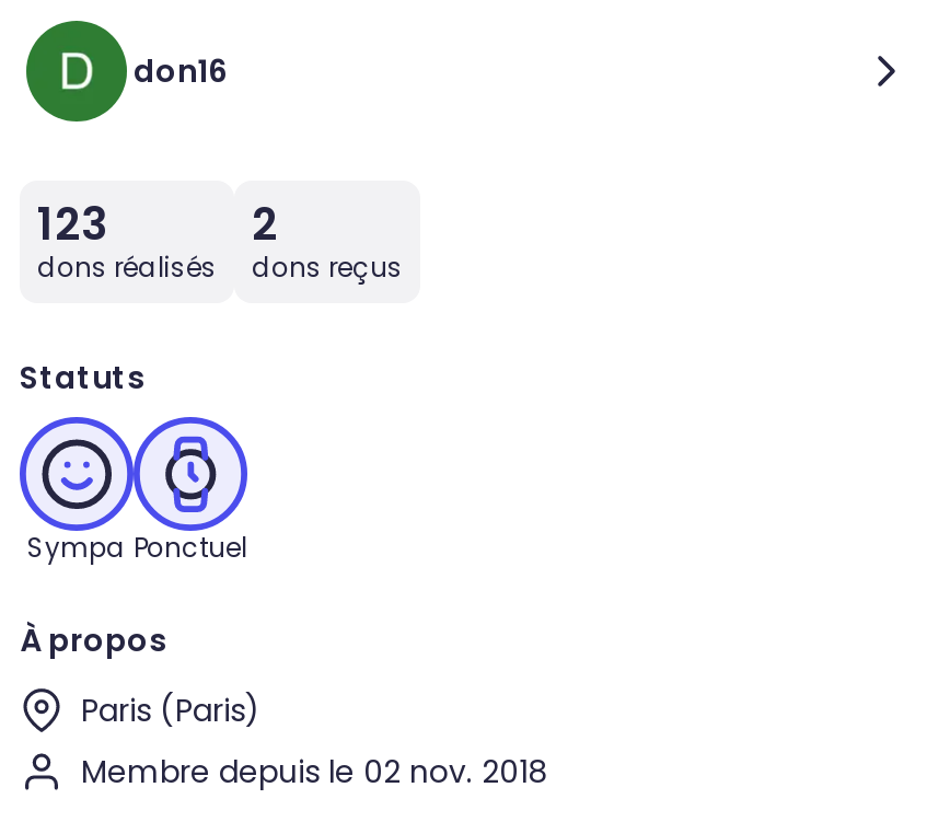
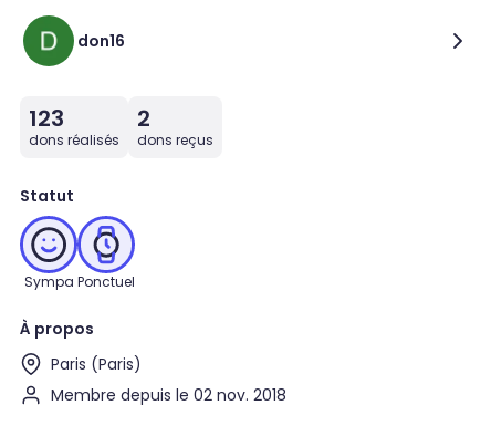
- Statuts
+ Statut
